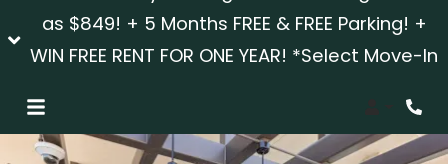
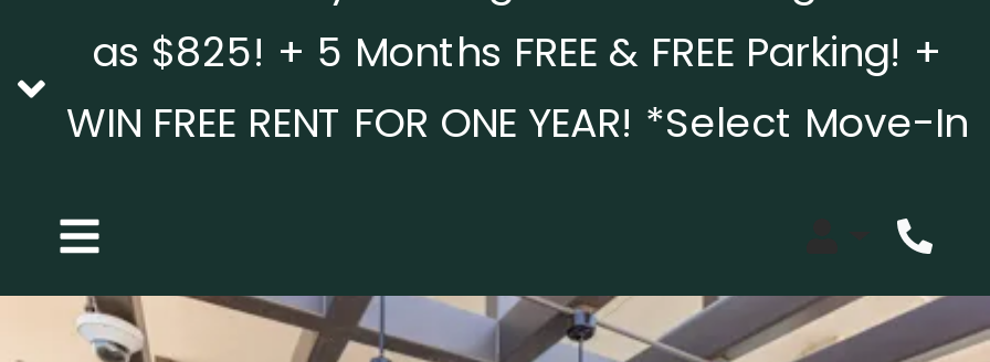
- as $849! + 5 Months FREE & FREE Parking! +
+ as $825! + 5 Months FREE & FREE Parking! +
